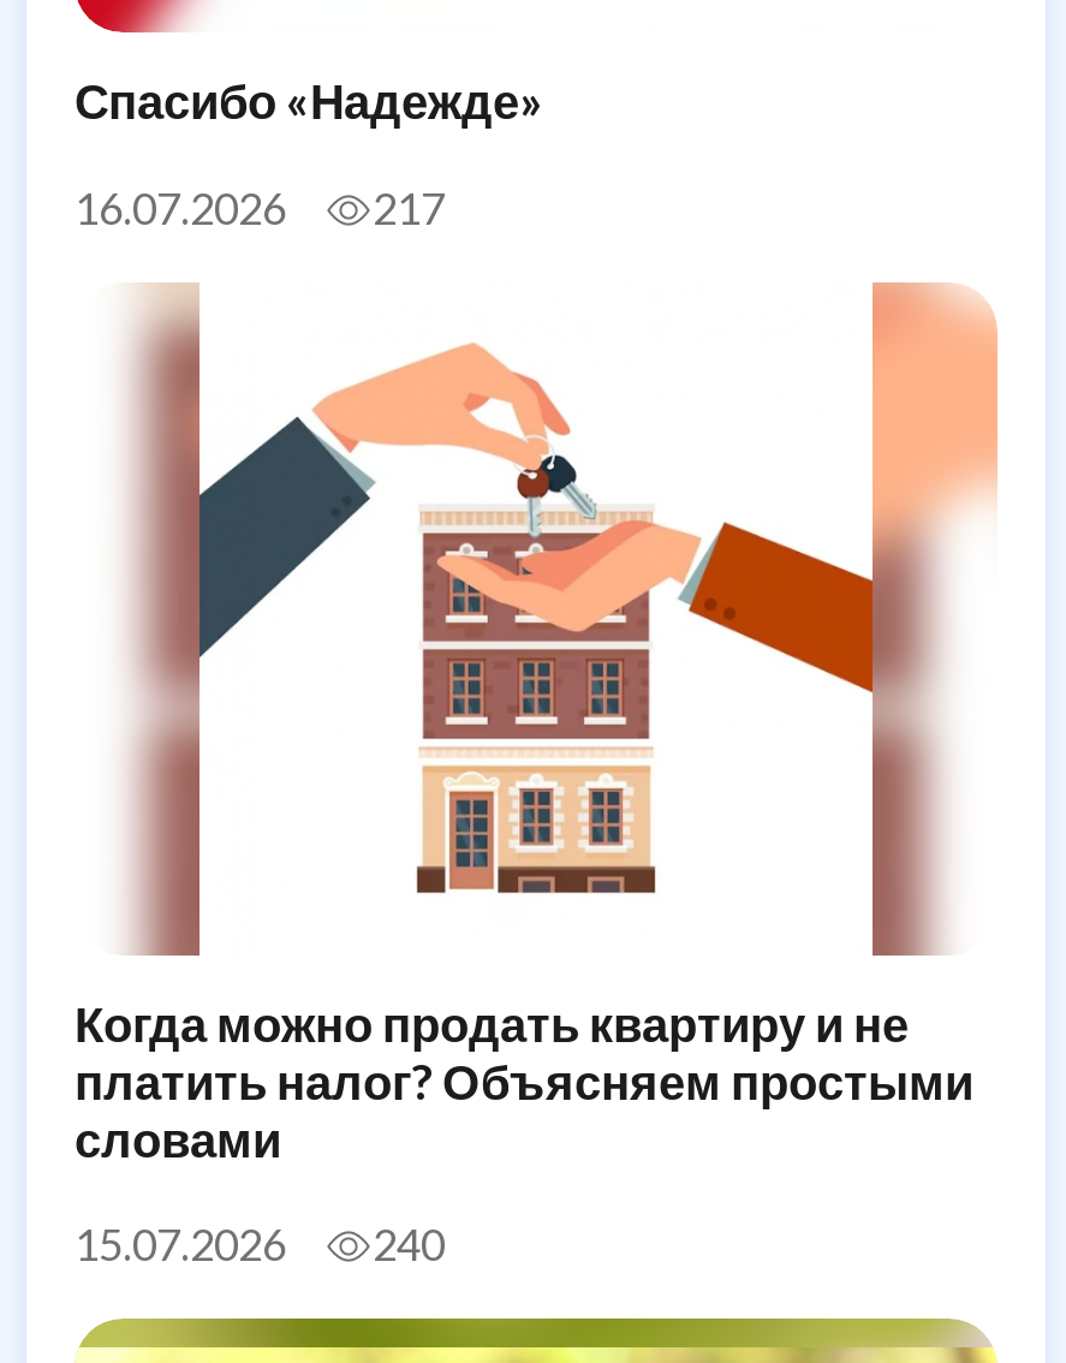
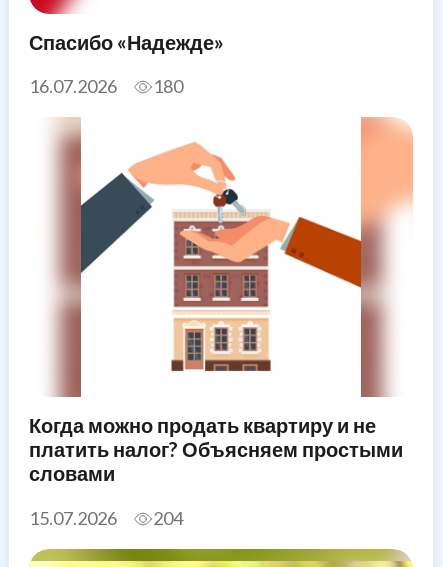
- 16.07.2026 217
+ 16.07.2026 180

- 15.07.2026 240
+ 15.07.2026 204
